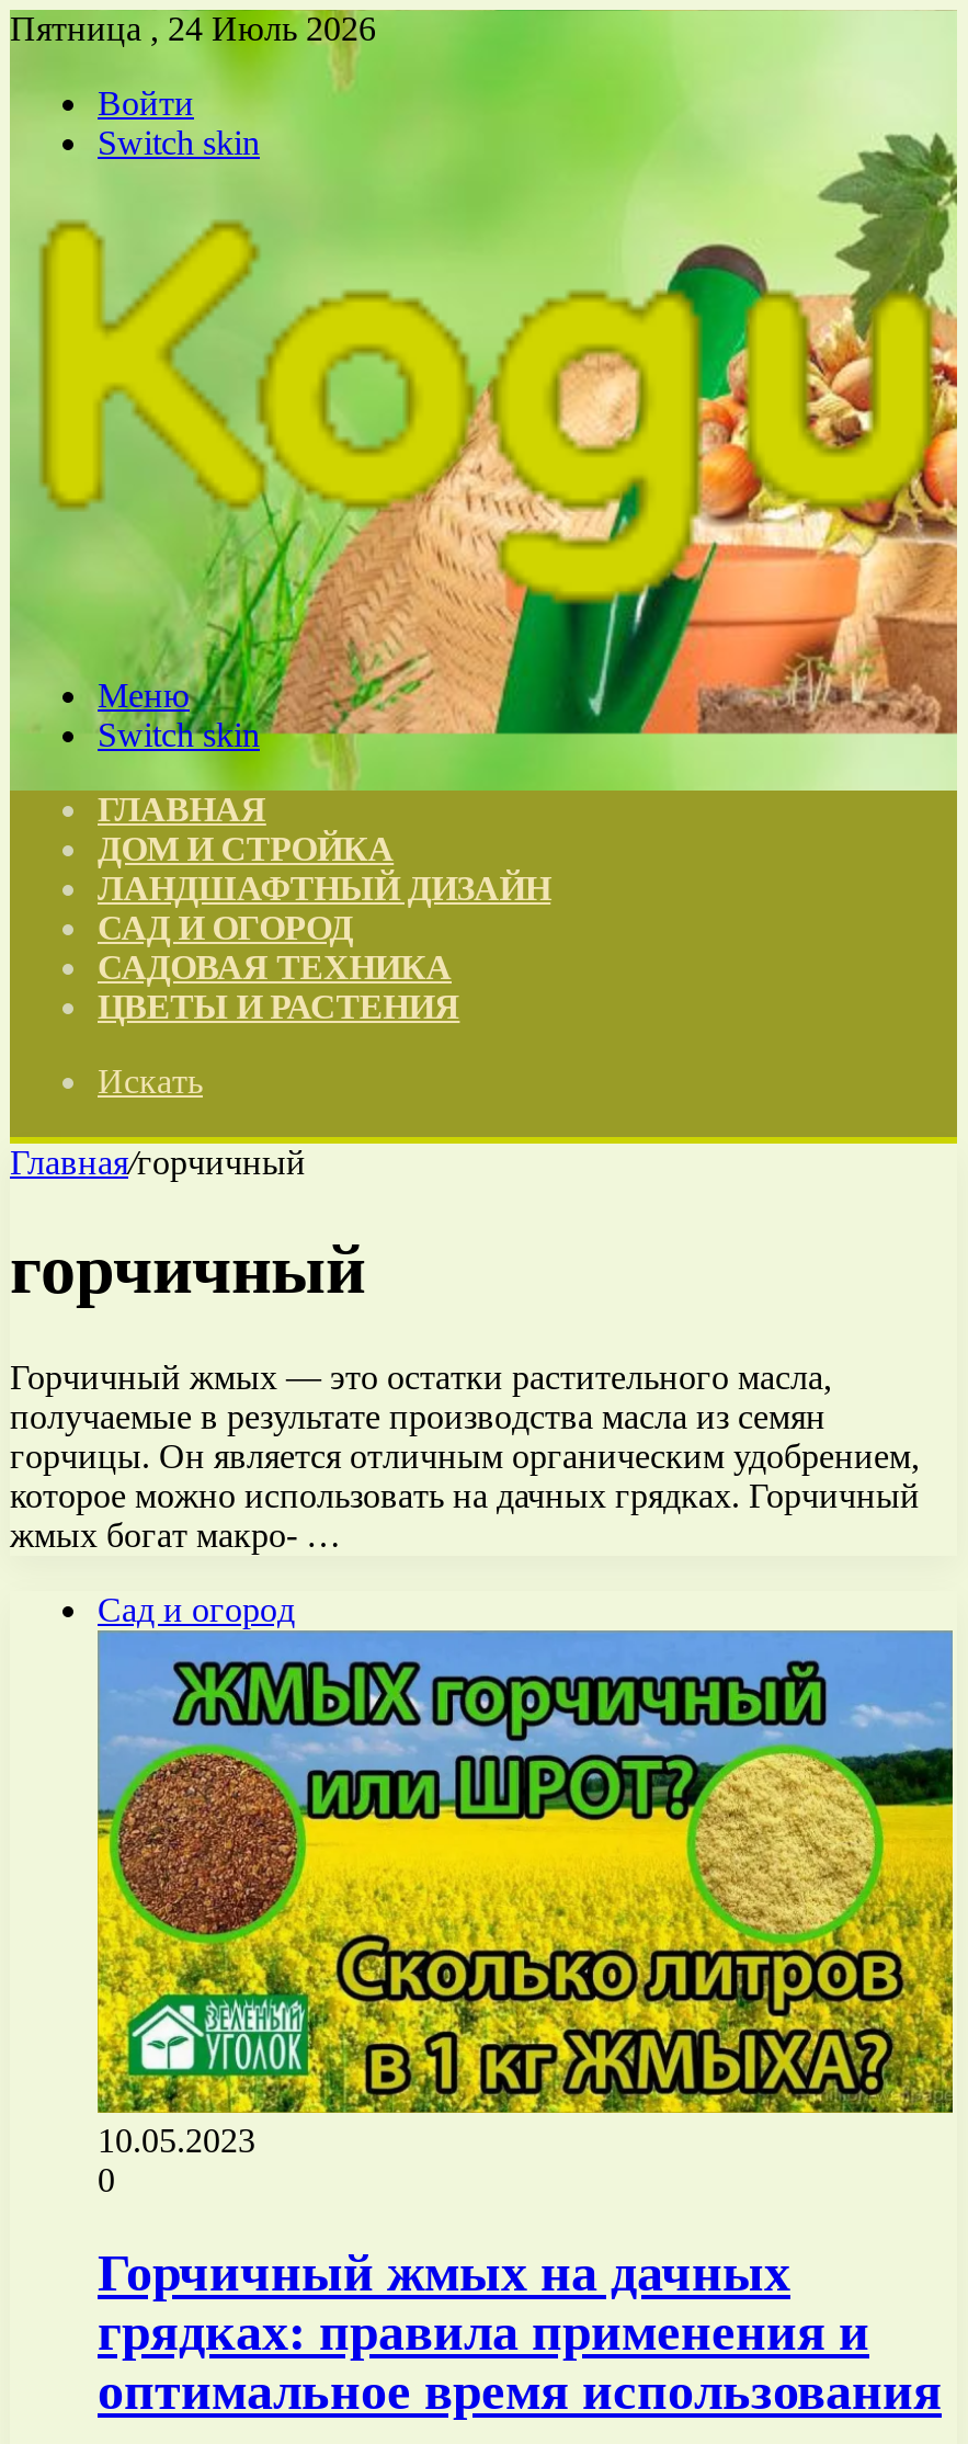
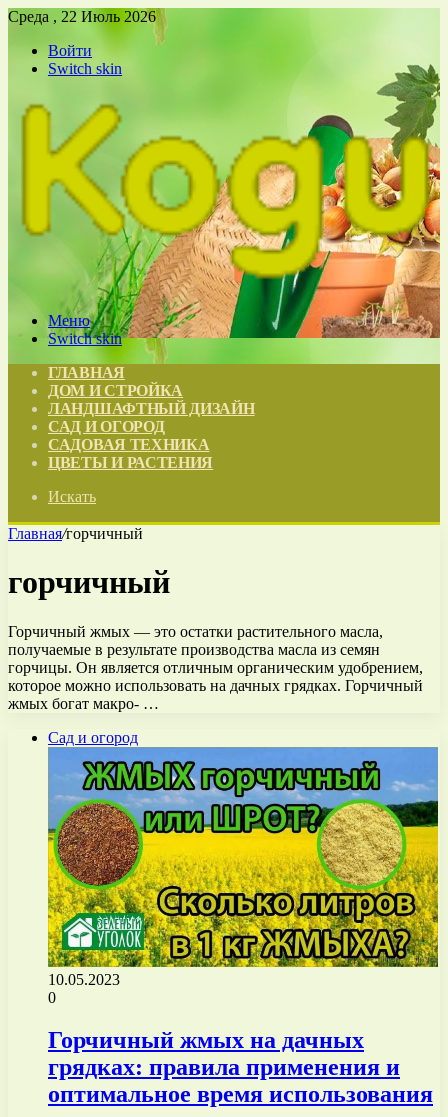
- Пятница , 24 Июль 2026
+ Среда , 22 Июль 2026
